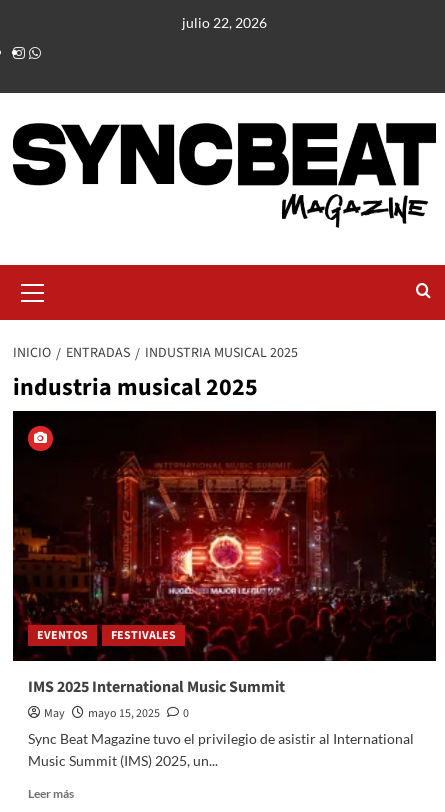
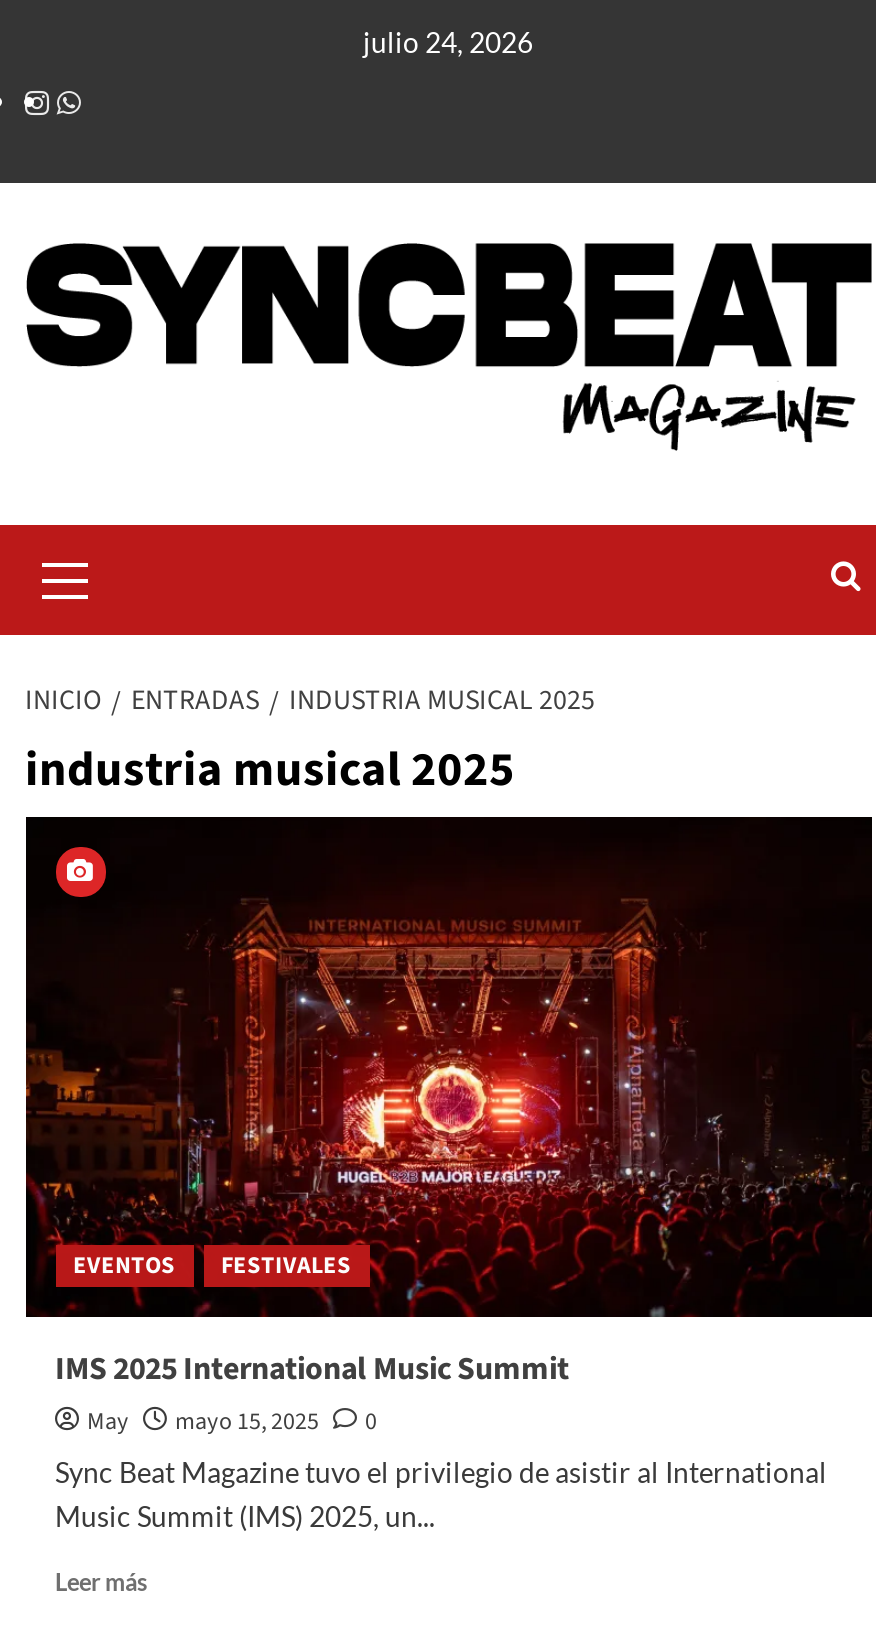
- julio 22, 2026
+ julio 24, 2026
